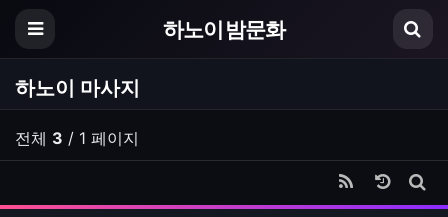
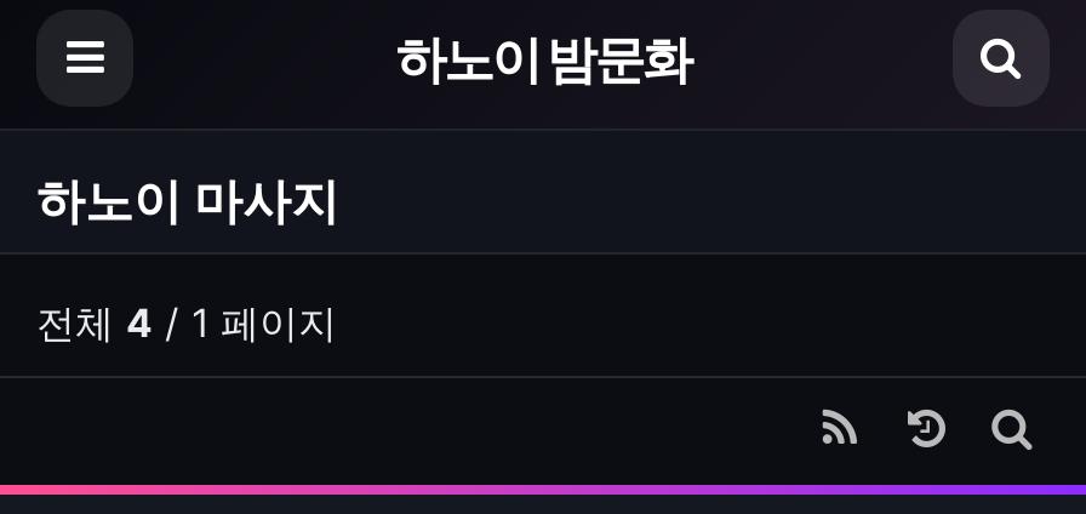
- 전체 3 / 1 페이지
+ 전체 4 / 1 페이지
